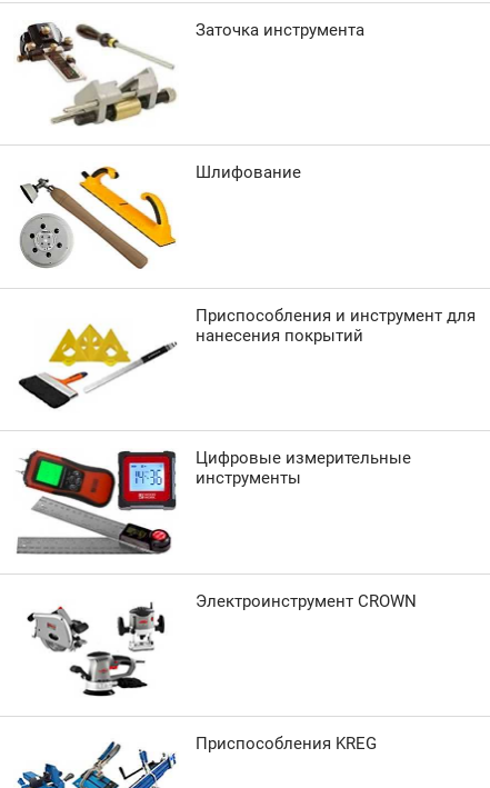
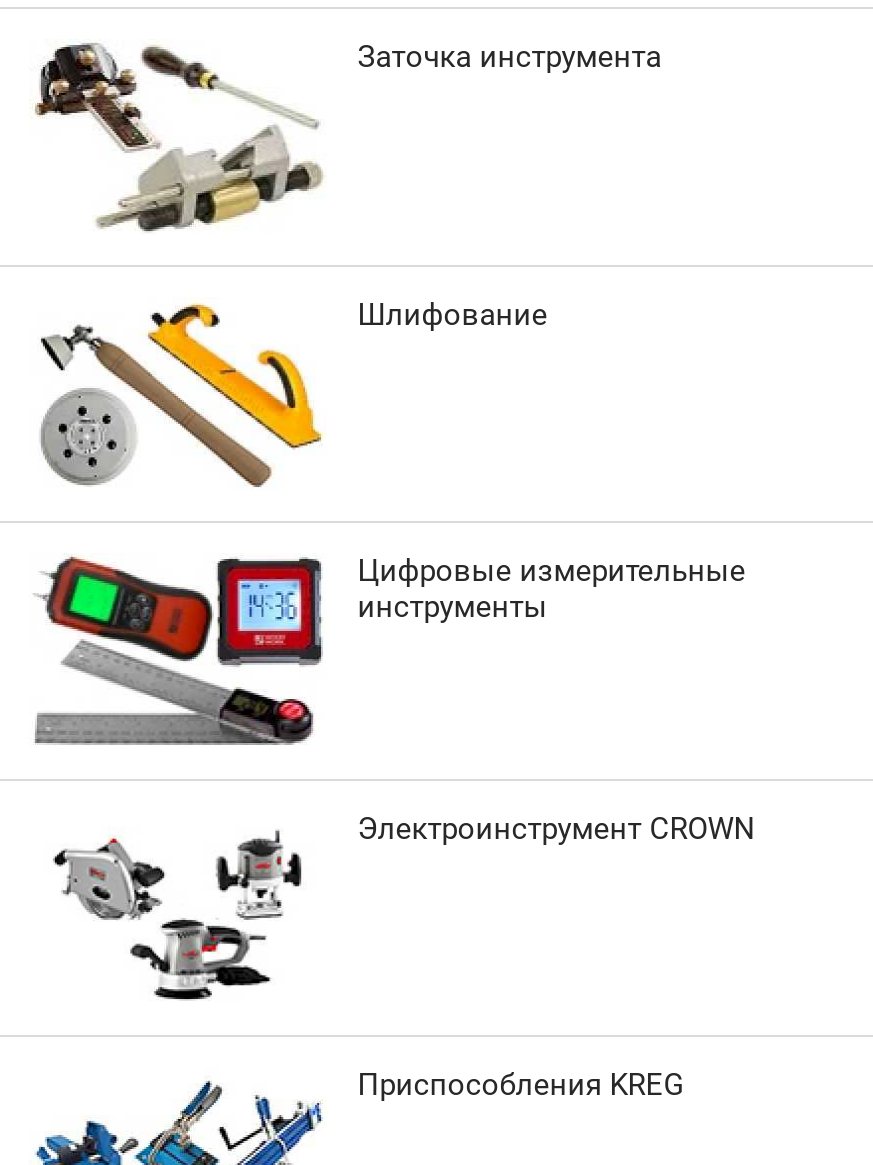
- [image]
- Приспособления и инструмент для
- нанесения покрытий
